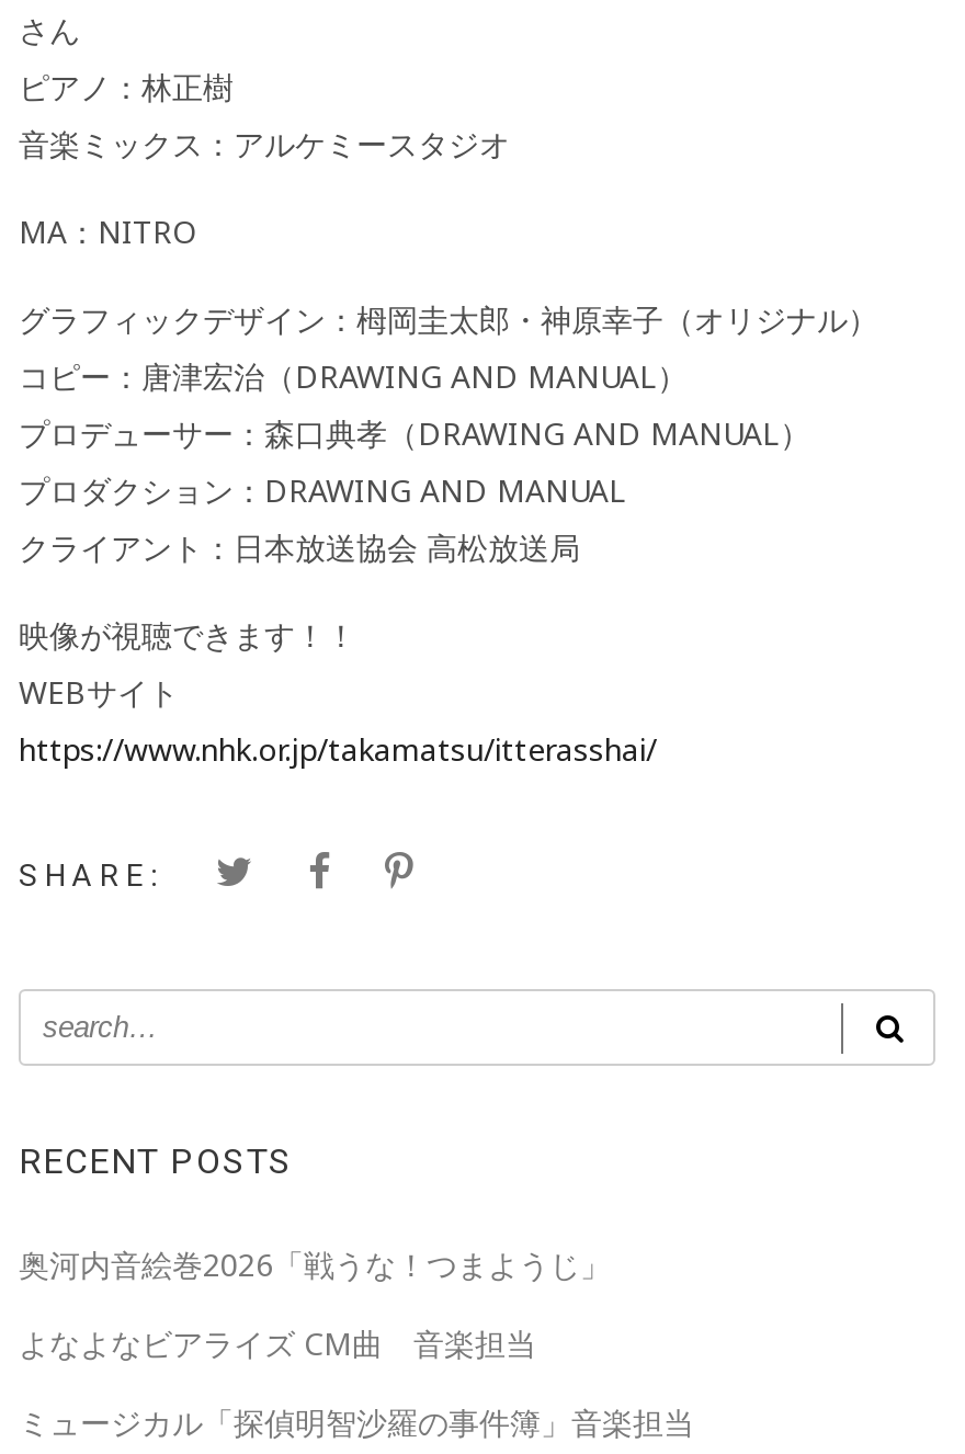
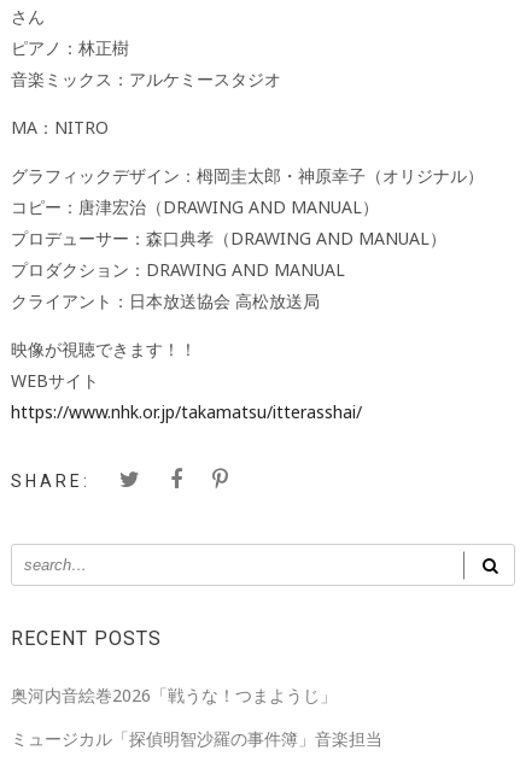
- よなよなビアライズ CM曲 音楽担当
